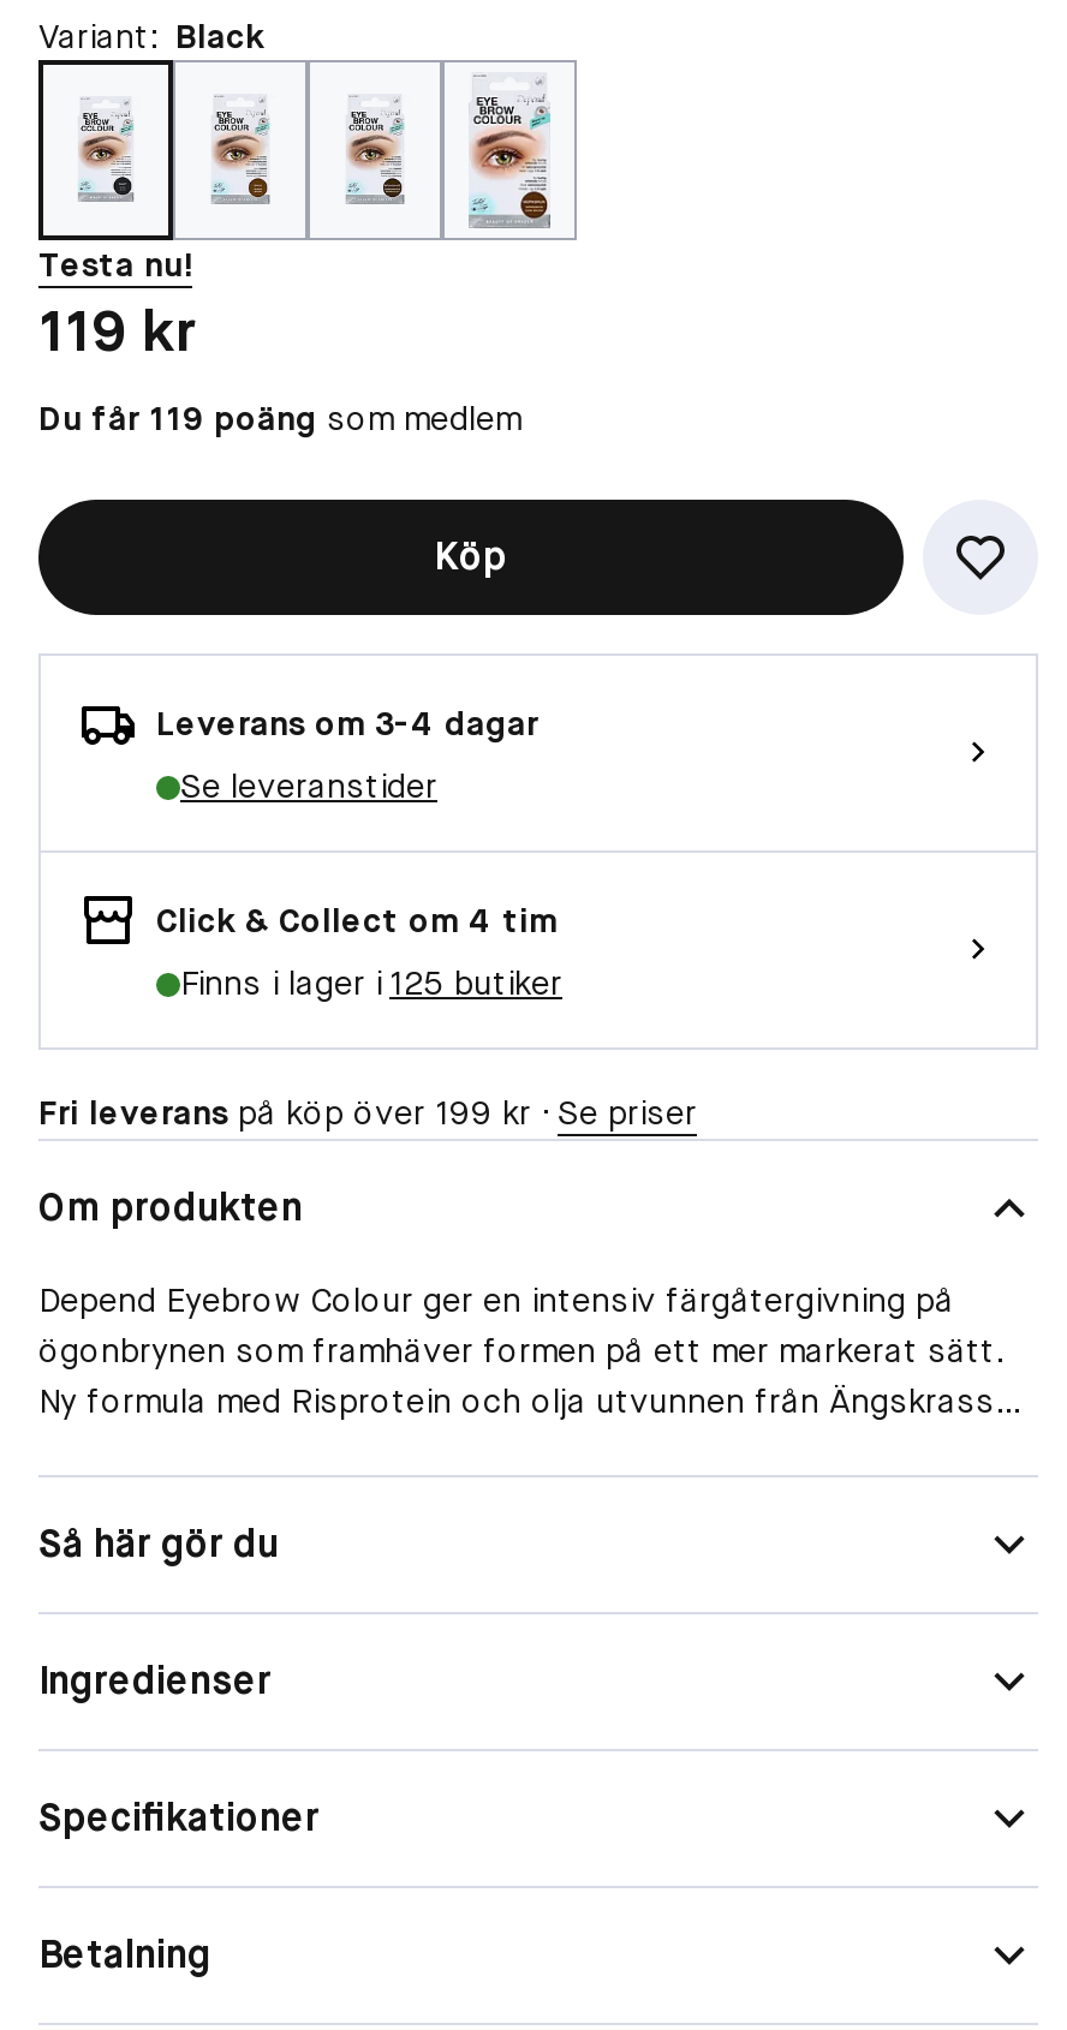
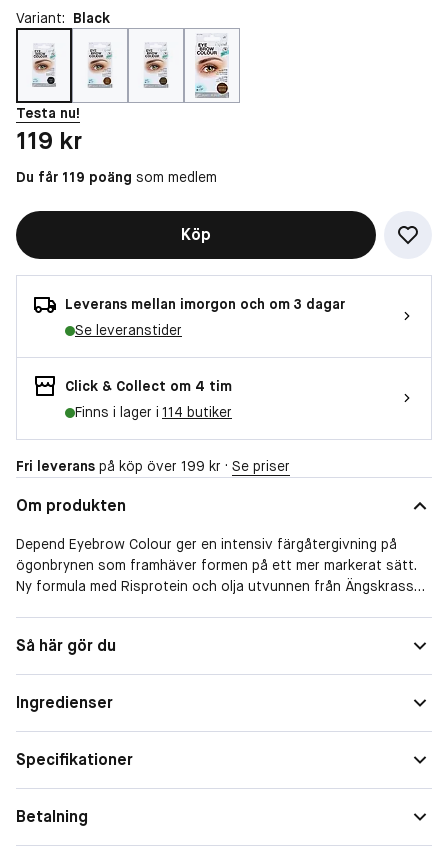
- Leverans om 3-4 dagar
+ Leverans mellan imorgon och om 3 dagar

- Finns i lager i 125 butiker
+ Finns i lager i 114 butiker
